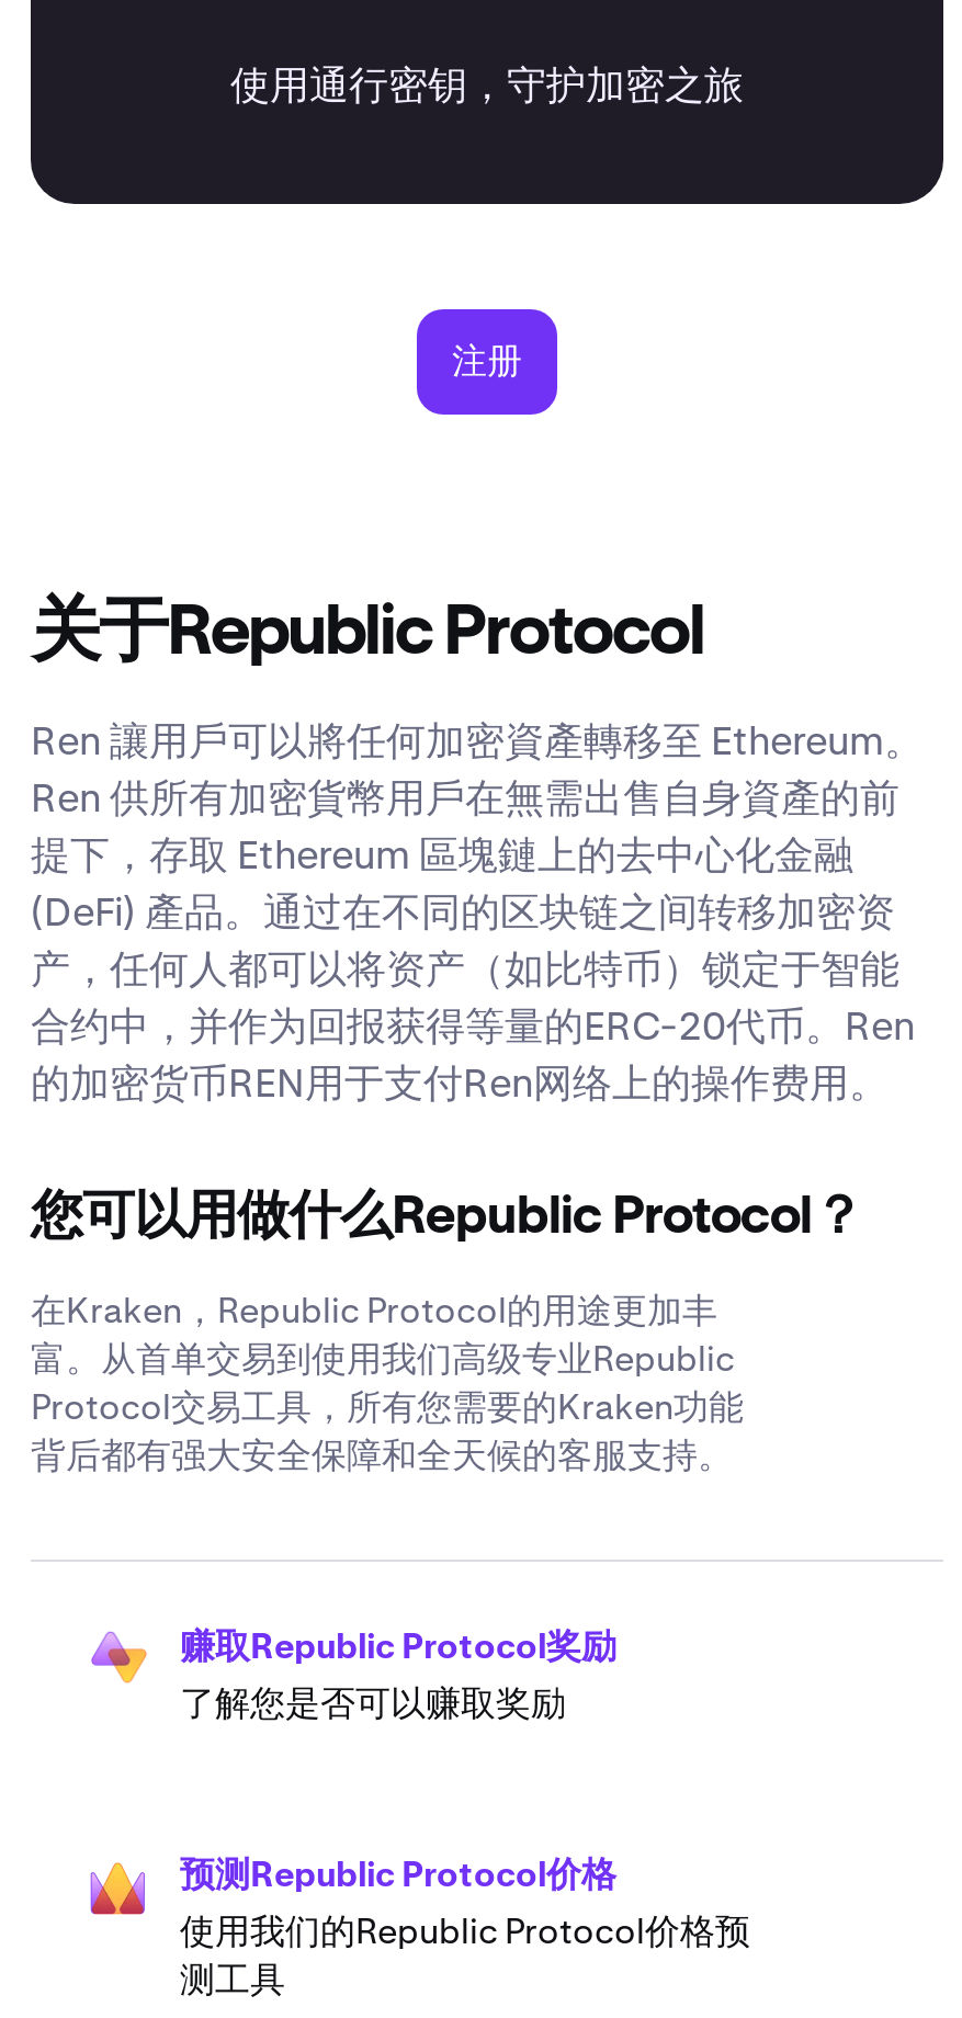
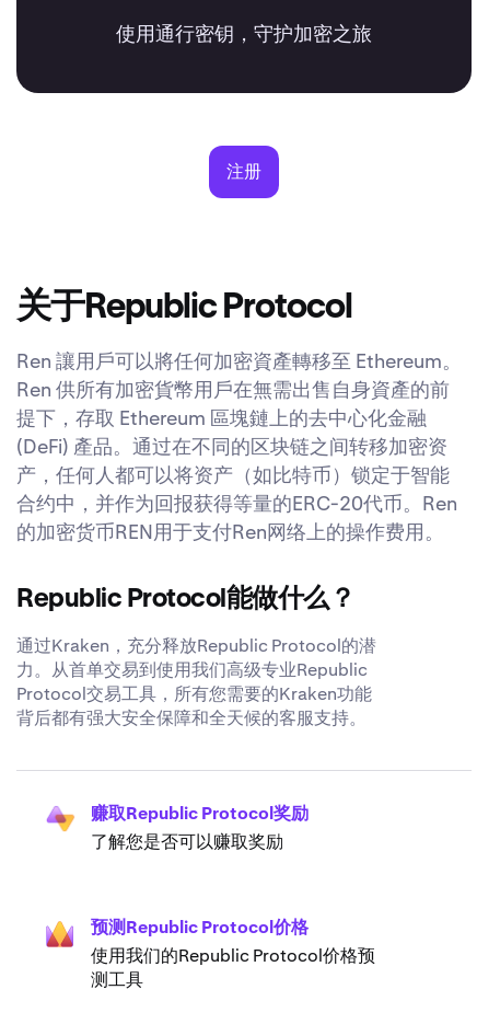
- 您可以用做什么Republic Protocol？
+ Republic Protocol能做什么？

- 在Kraken，Republic Protocol的用途更加丰
- 富。从首单交易到使用我们高级专业Republic
+ 通过Kraken，充分释放Republic Protocol的潜
+ 力。从首单交易到使用我们高级专业Republic
